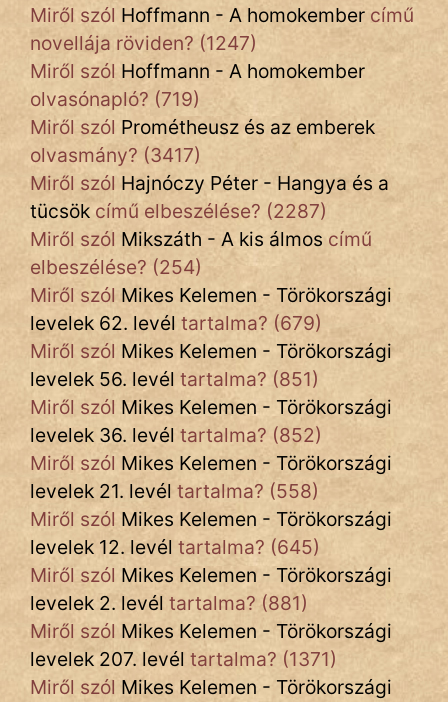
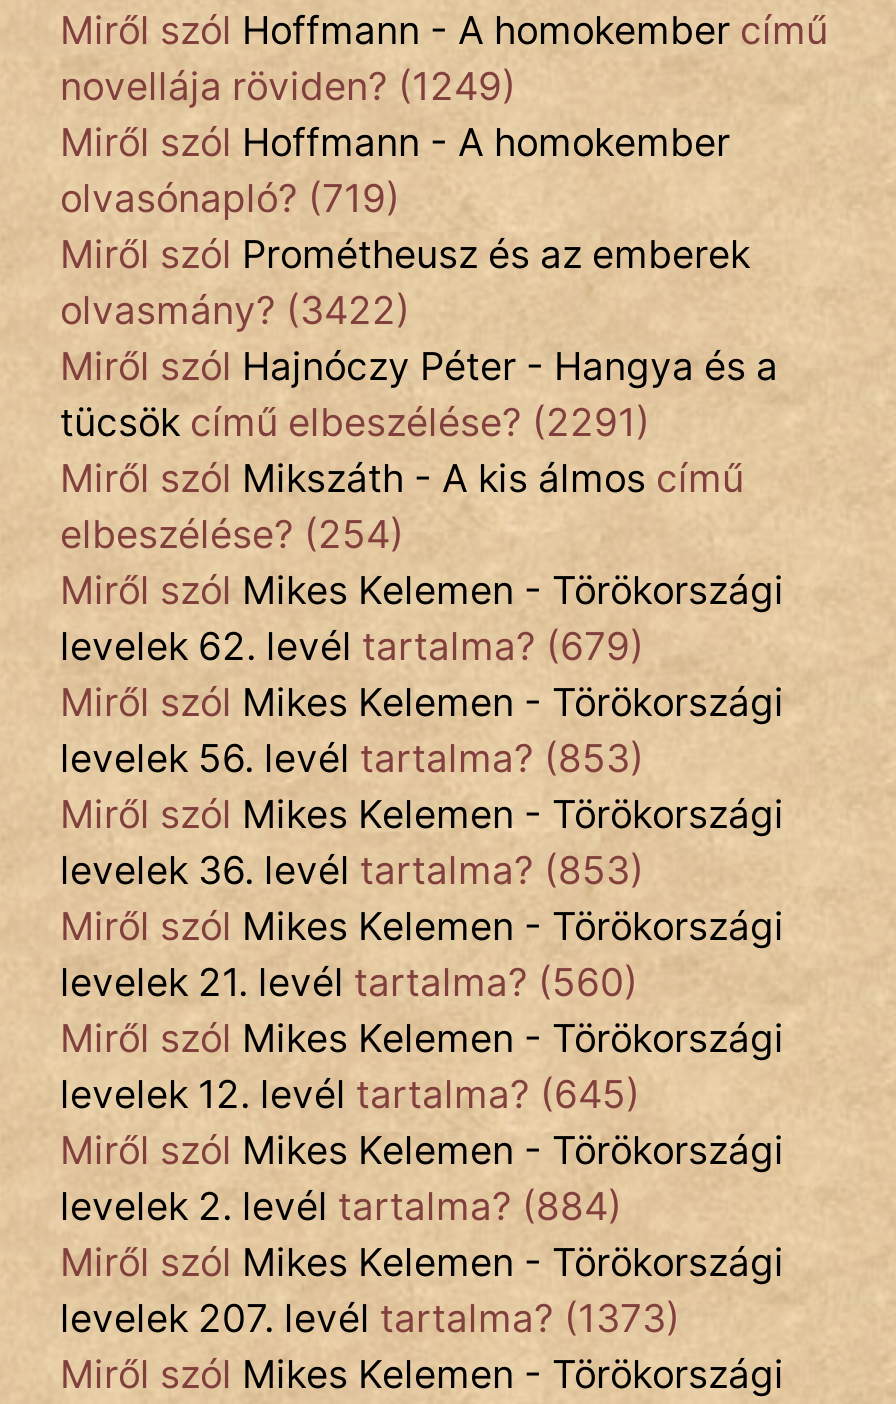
- novellája röviden? (1247)
+ novellája röviden? (1249)

- olvasmány? (3417)
+ olvasmány? (3422)

- tücsök című elbeszélése? (2287)
+ tücsök című elbeszélése? (2291)

- levelek 56. levél tartalma? (851)
+ levelek 56. levél tartalma? (853)

- levelek 36. levél tartalma? (852)
+ levelek 36. levél tartalma? (853)

- levelek 21. levél tartalma? (558)
+ levelek 21. levél tartalma? (560)

- levelek 2. levél tartalma? (881)
+ levelek 2. levél tartalma? (884)

- levelek 207. levél tartalma? (1371)
+ levelek 207. levél tartalma? (1373)
